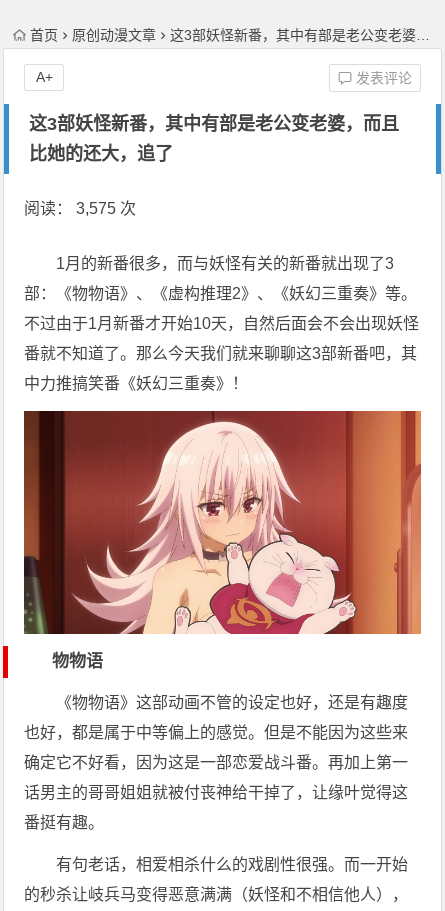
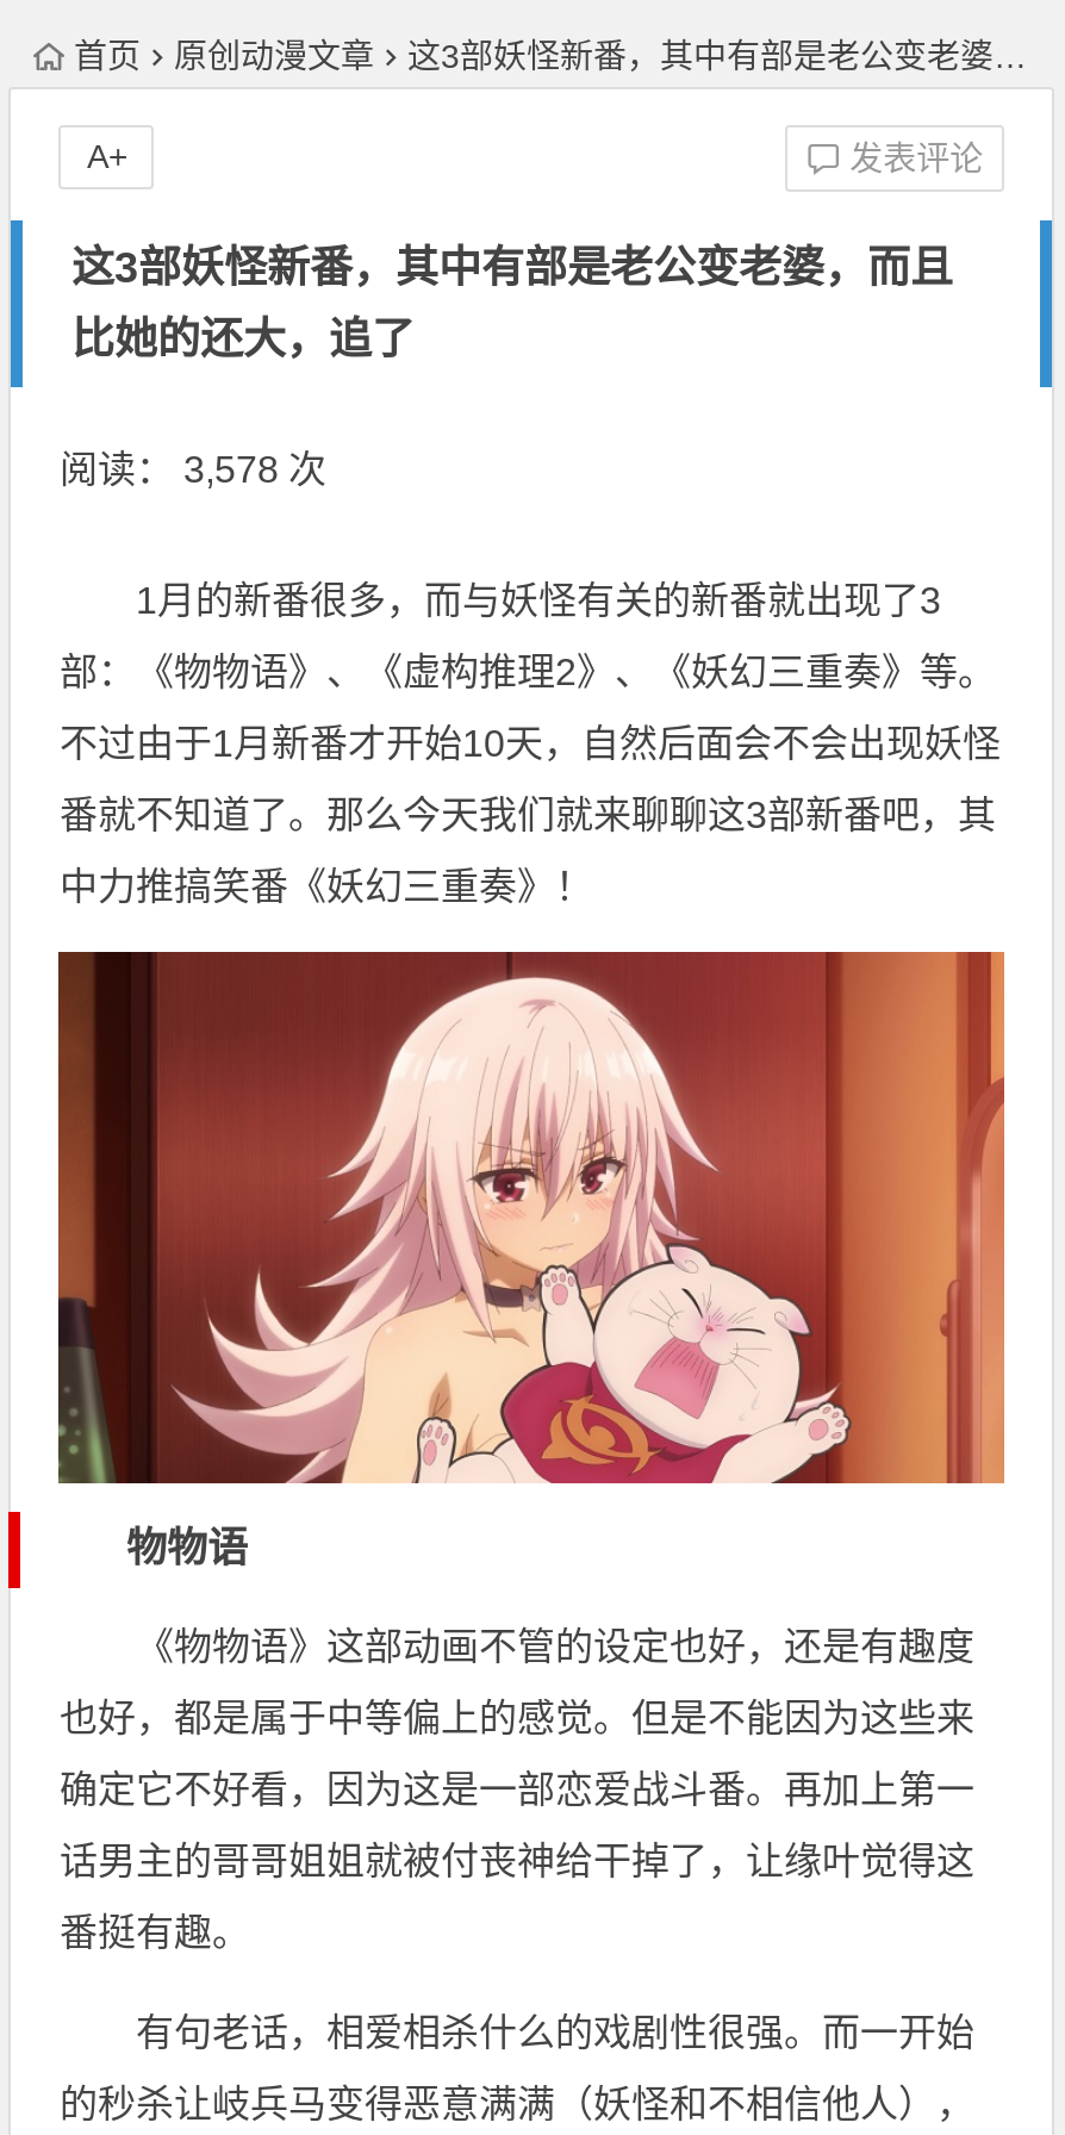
- 阅读： 3,575 次
+ 阅读： 3,578 次
